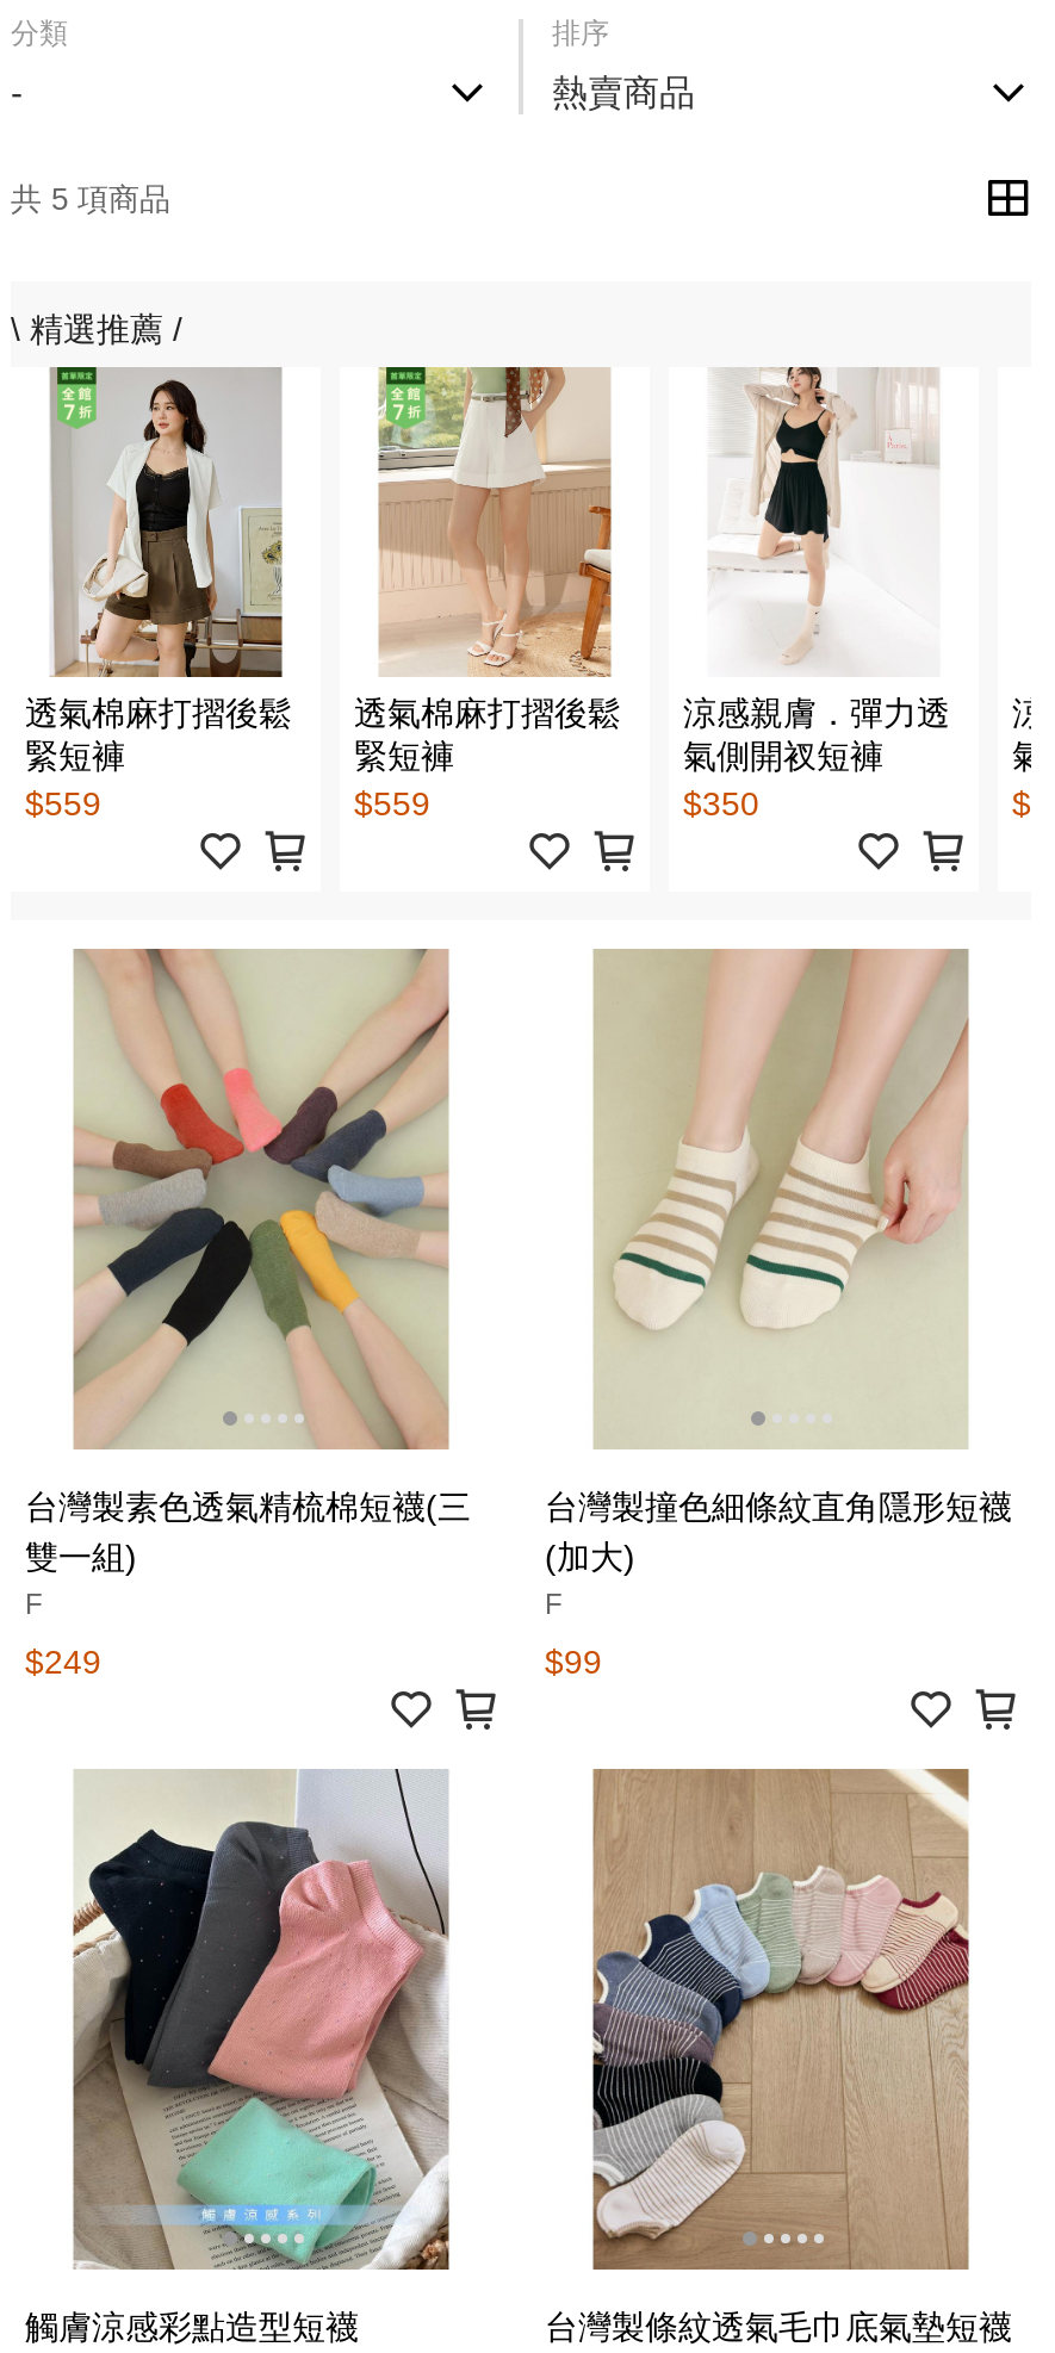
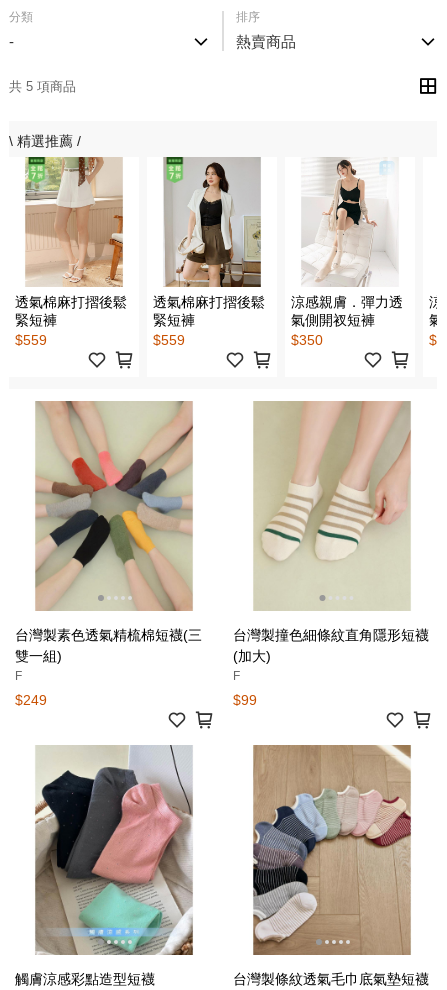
- [image]
+ [image]

- [image]
+ [image]

- [image]
+ [image]
